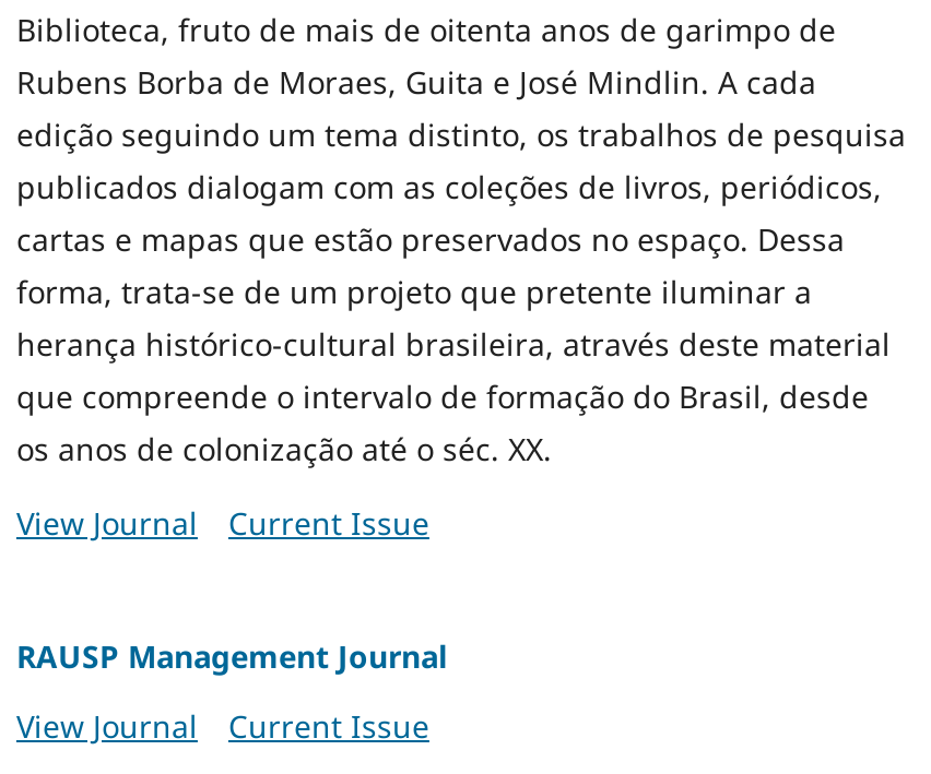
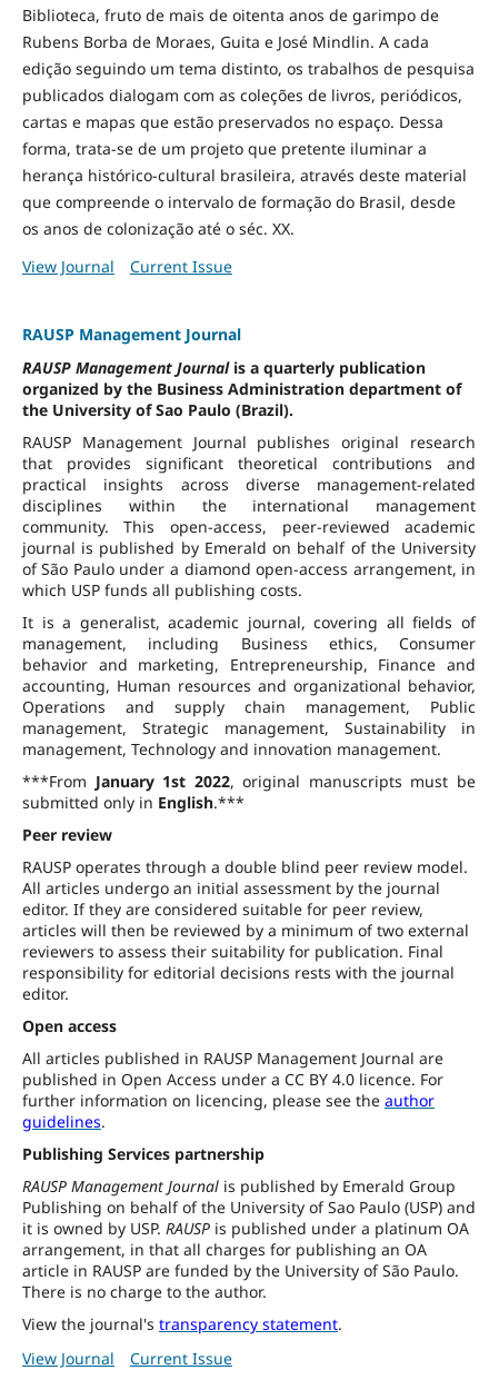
+ RAUSP Management Journal is a quarterly publication
+ organized by the Business Administration department of
+ the University of Sao Paulo (Brazil).
+ RAUSP Management Journal publishes original research
+ that provides significant theoretical contributions and
+ practical insights across diverse management-related
+ disciplines within the international management
+ community. This open-access, peer-reviewed academic
+ journal is published by Emerald on behalf of the University
+ of São Paulo under a diamond open-access arrangement, in
+ which USP funds all publishing costs.
+ It is a generalist, academic journal, covering all fields of
+ management, including Business ethics, Consumer
+ behavior and marketing, Entrepreneurship, Finance and
+ accounting, Human resources and organizational behavior,
+ Operations and supply chain management, Public
+ management, Strategic management, Sustainability in
+ management, Technology and innovation management.
+ ***From January 1st 2022, original manuscripts must be
+ submitted only in English.***
+ Peer review
+ RAUSP operates through a double blind peer review model.
+ All articles undergo an initial assessment by the journal
+ editor. If they are considered suitable for peer review,
+ articles will then be reviewed by a minimum of two external
+ reviewers to assess their suitability for publication. Final
+ responsibility for editorial decisions rests with the journal
+ editor.
+ Open access
+ All articles published in RAUSP Management Journal are
+ published in Open Access under a CC BY 4.0 licence. For
+ further information on licencing, please see the author
+ guidelines.
+ Publishing Services partnership
+ RAUSP Management Journal is published by Emerald Group
+ Publishing on behalf of the University of Sao Paulo (USP) and
+ it is owned by USP. RAUSP is published under a platinum OA
+ arrangement, in that all charges for publishing an OA
+ article in RAUSP are funded by the University of São Paulo.
+ There is no charge to the author.
+ View the journal's transparency statement.
